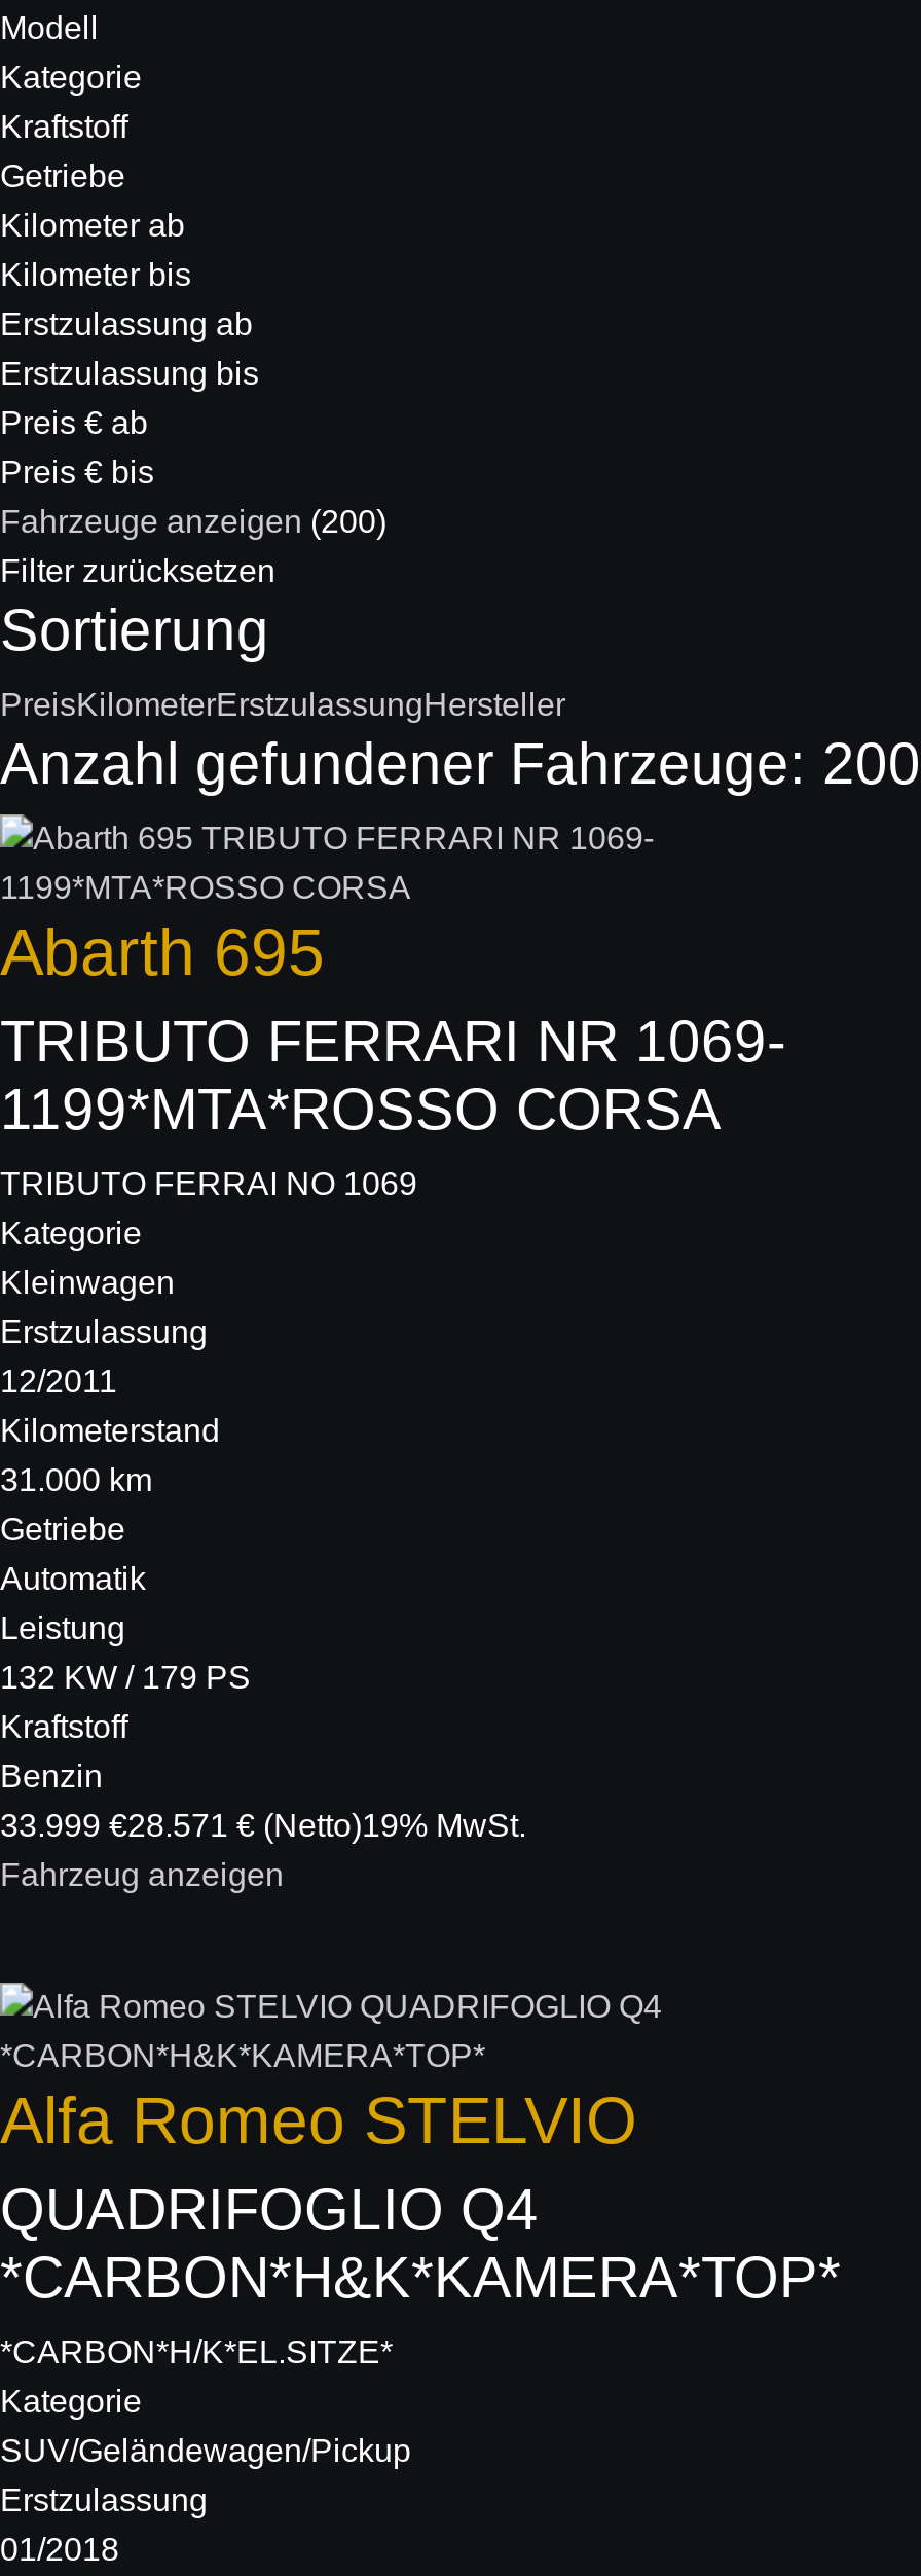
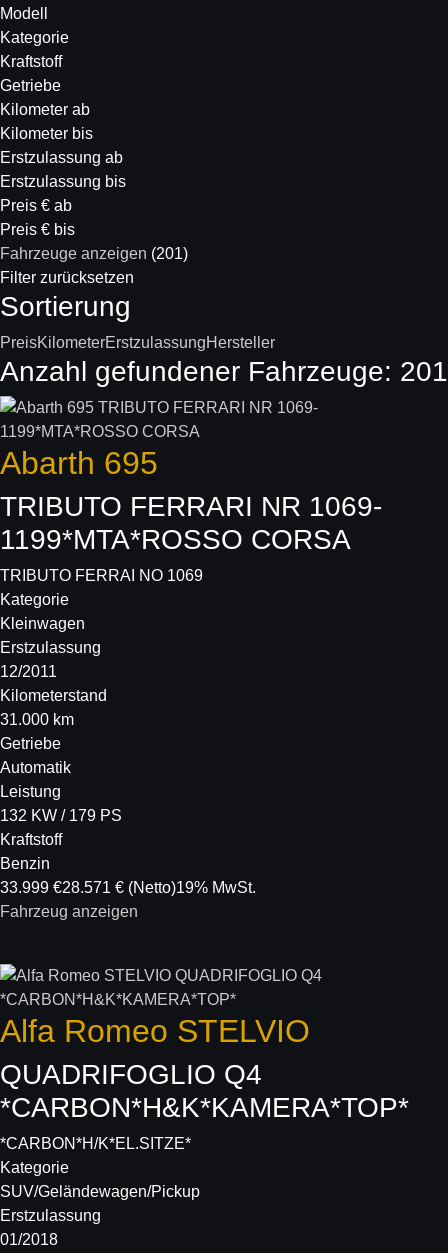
- Fahrzeuge anzeigen (200)
+ Fahrzeuge anzeigen (201)

- Anzahl gefundener Fahrzeuge: 200
+ Anzahl gefundener Fahrzeuge: 201
